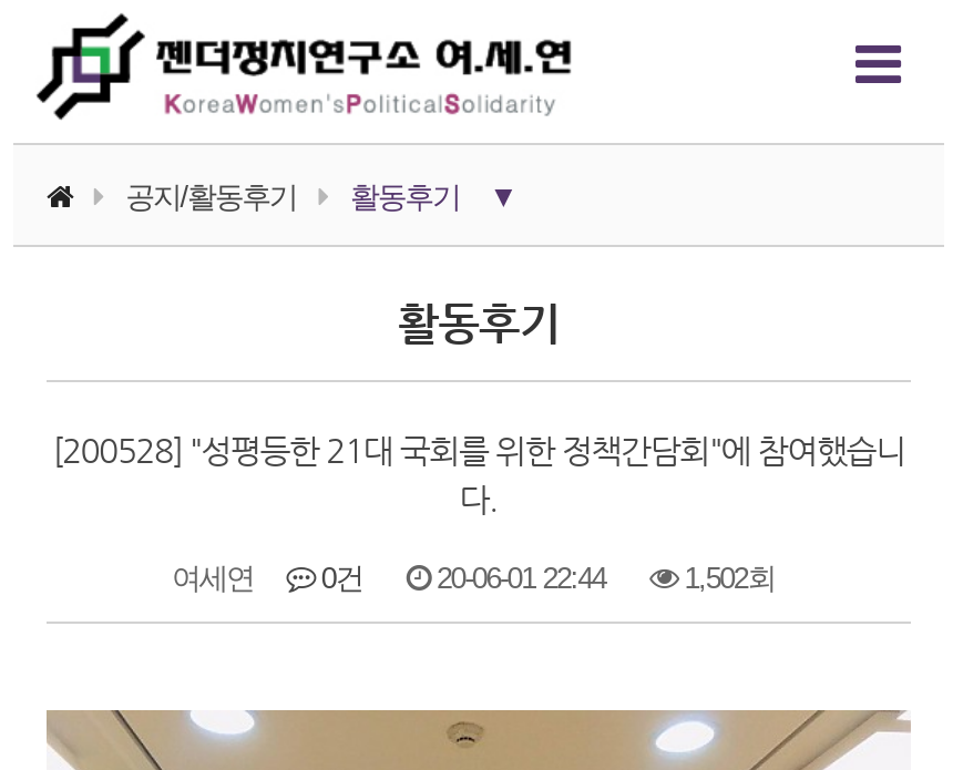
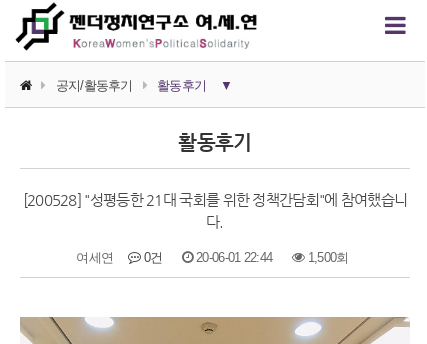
- 1,502회
+ 1,500회
